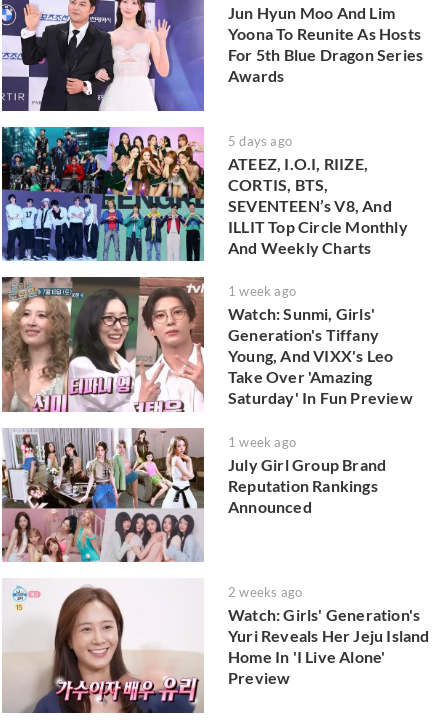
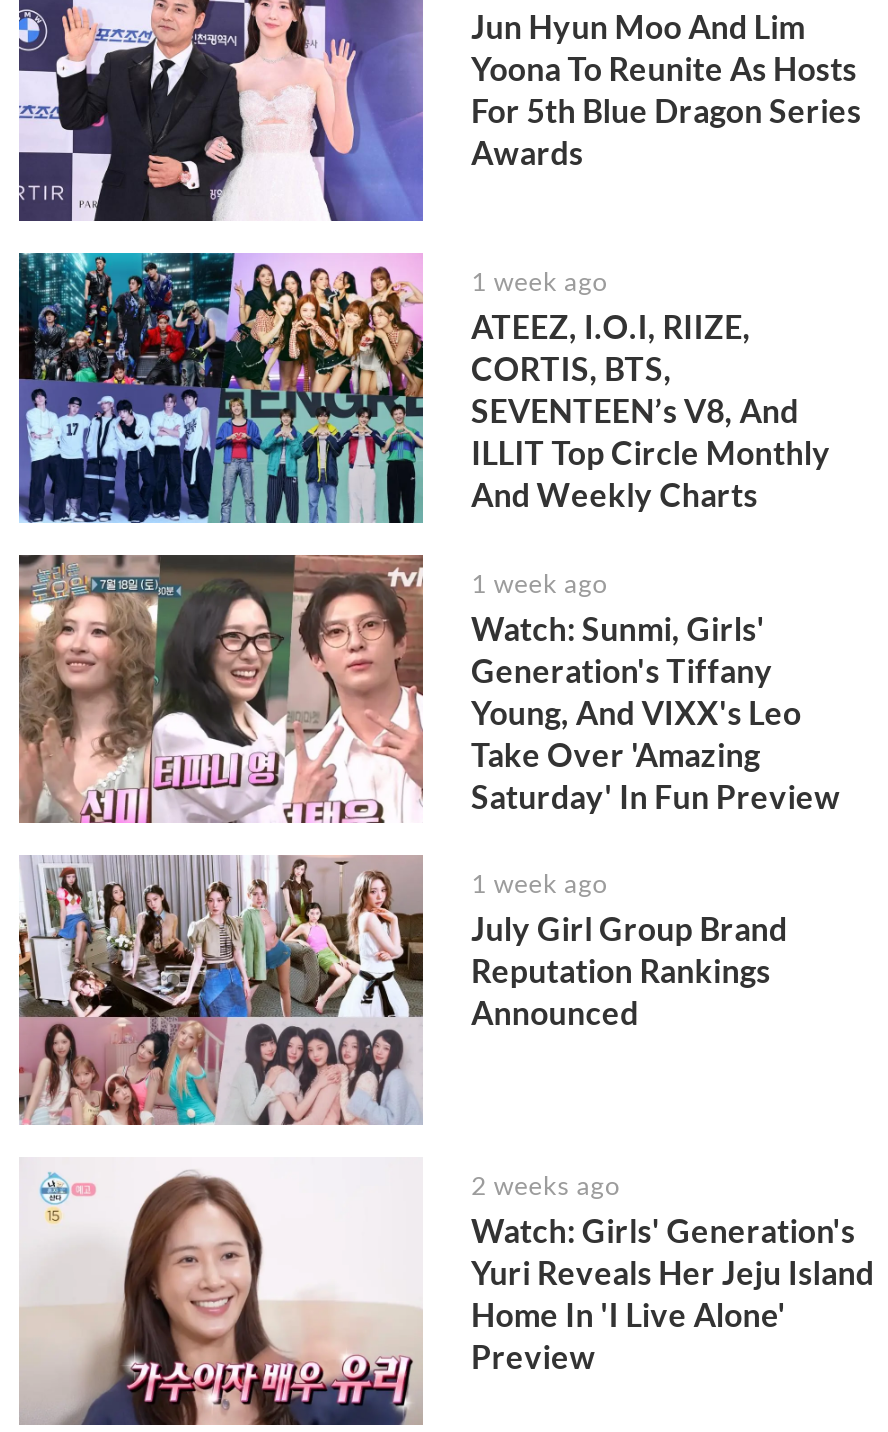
- 5 days ago
+ 1 week ago
